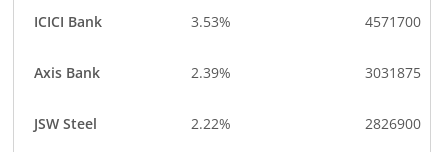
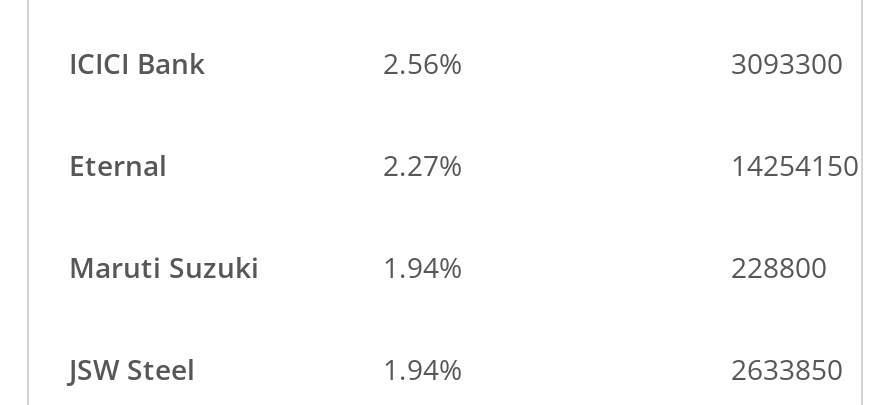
- 3.53%
- 4571700
- Axis Bank
- 2.39%
- 3031875
+ 2.56%
+ 3093300
+ Eternal
+ 2.27%
+ 14254150
+ Maruti Suzuki
+ 1.94%
+ 228800

- 2.22%
- 2826900
+ 1.94%
+ 2633850
